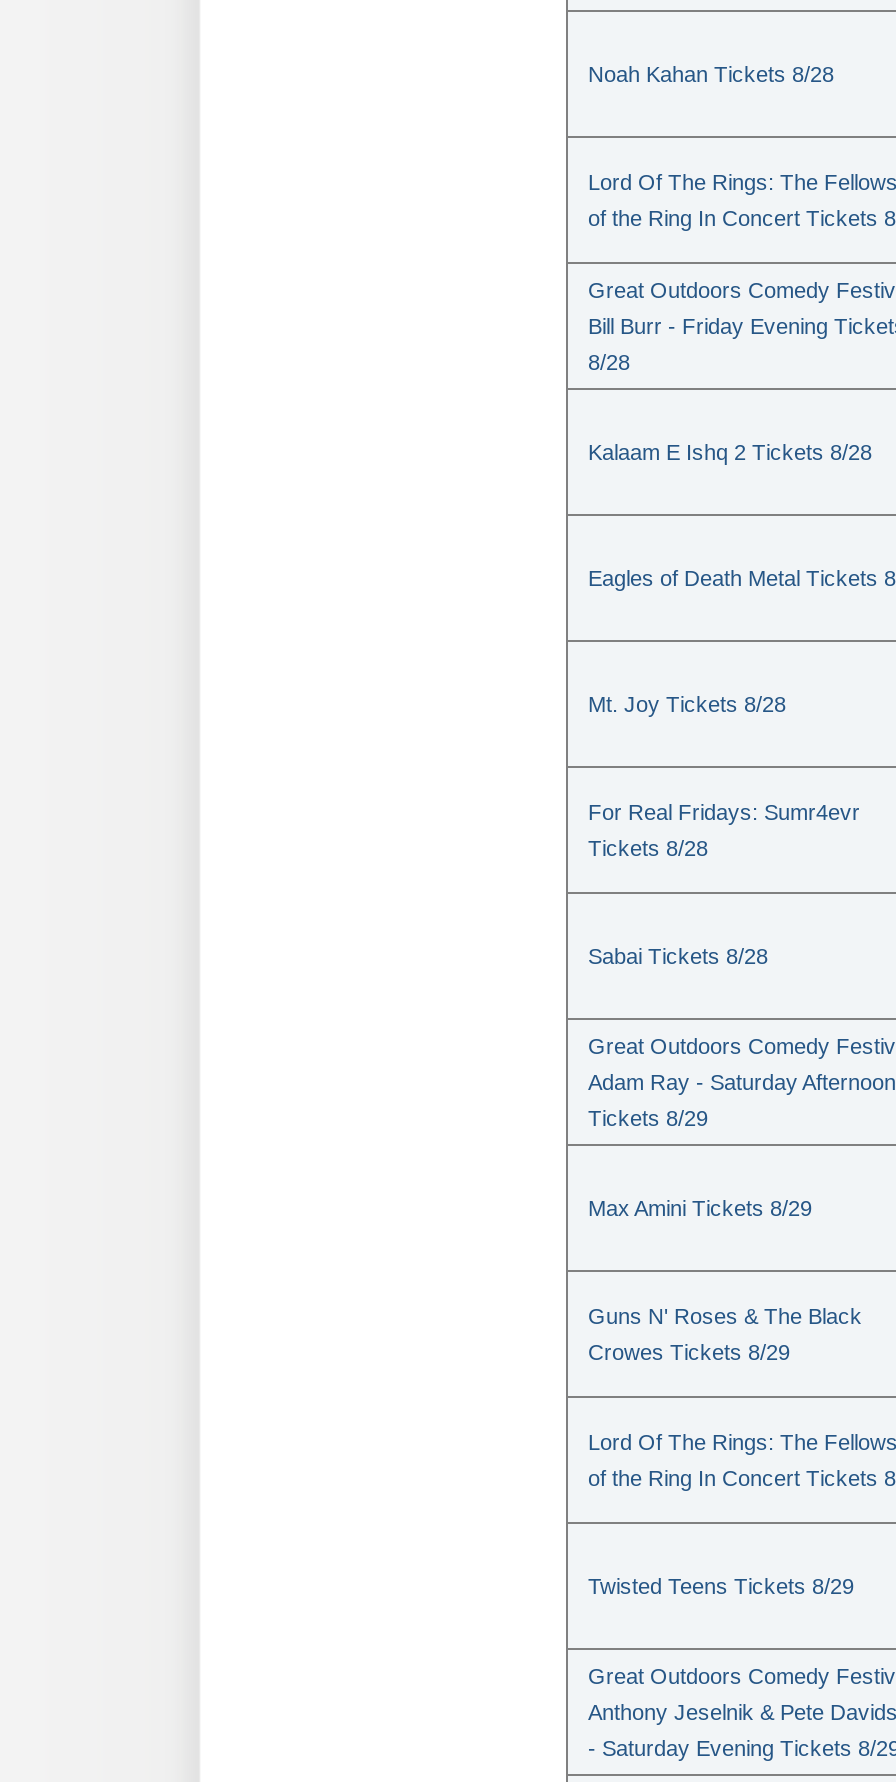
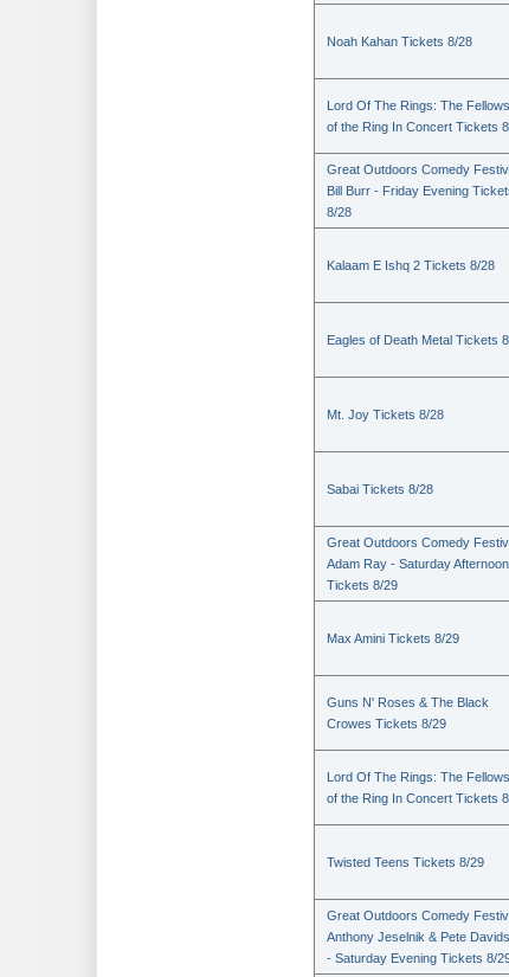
- For Real Fridays: Sumr4evr
- Tickets 8/28
